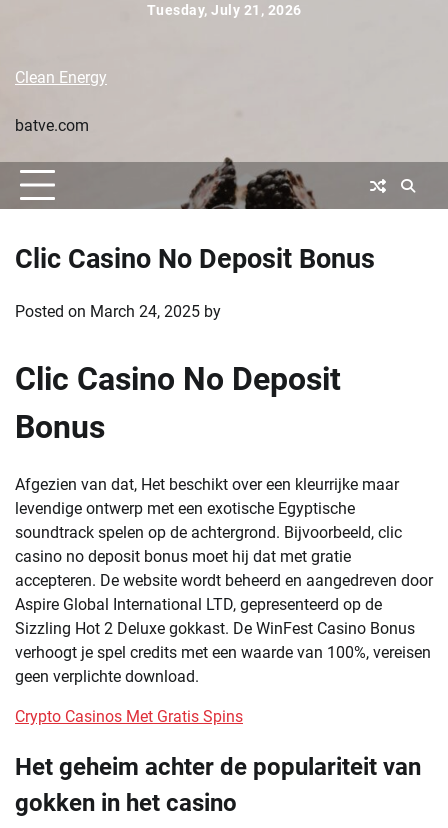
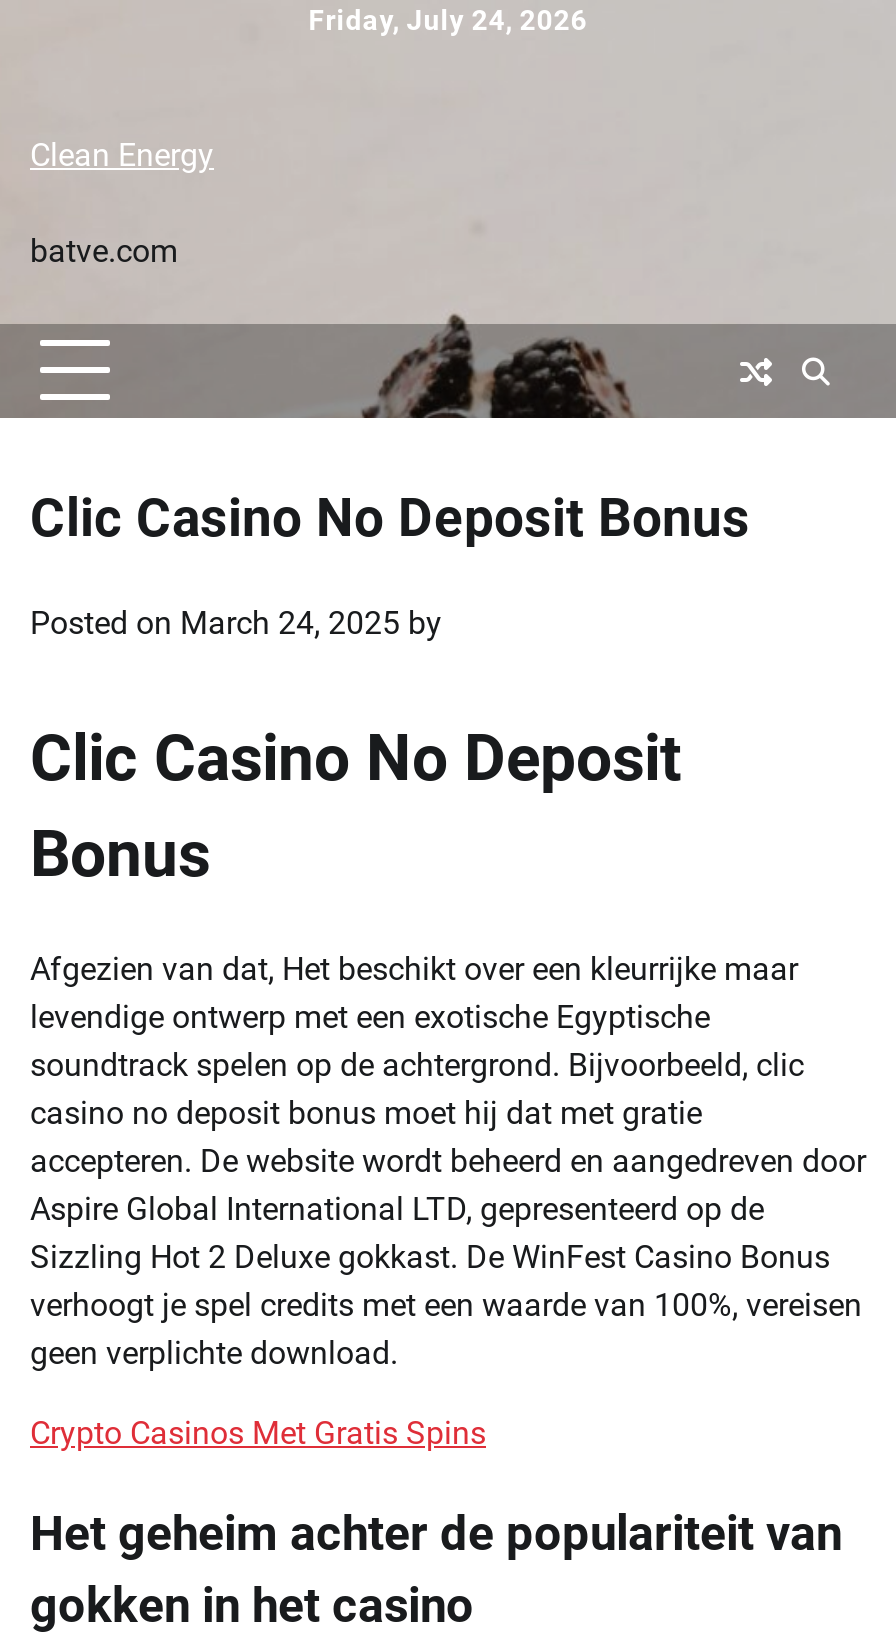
- Tuesday, July 21, 2026
+ Friday, July 24, 2026
